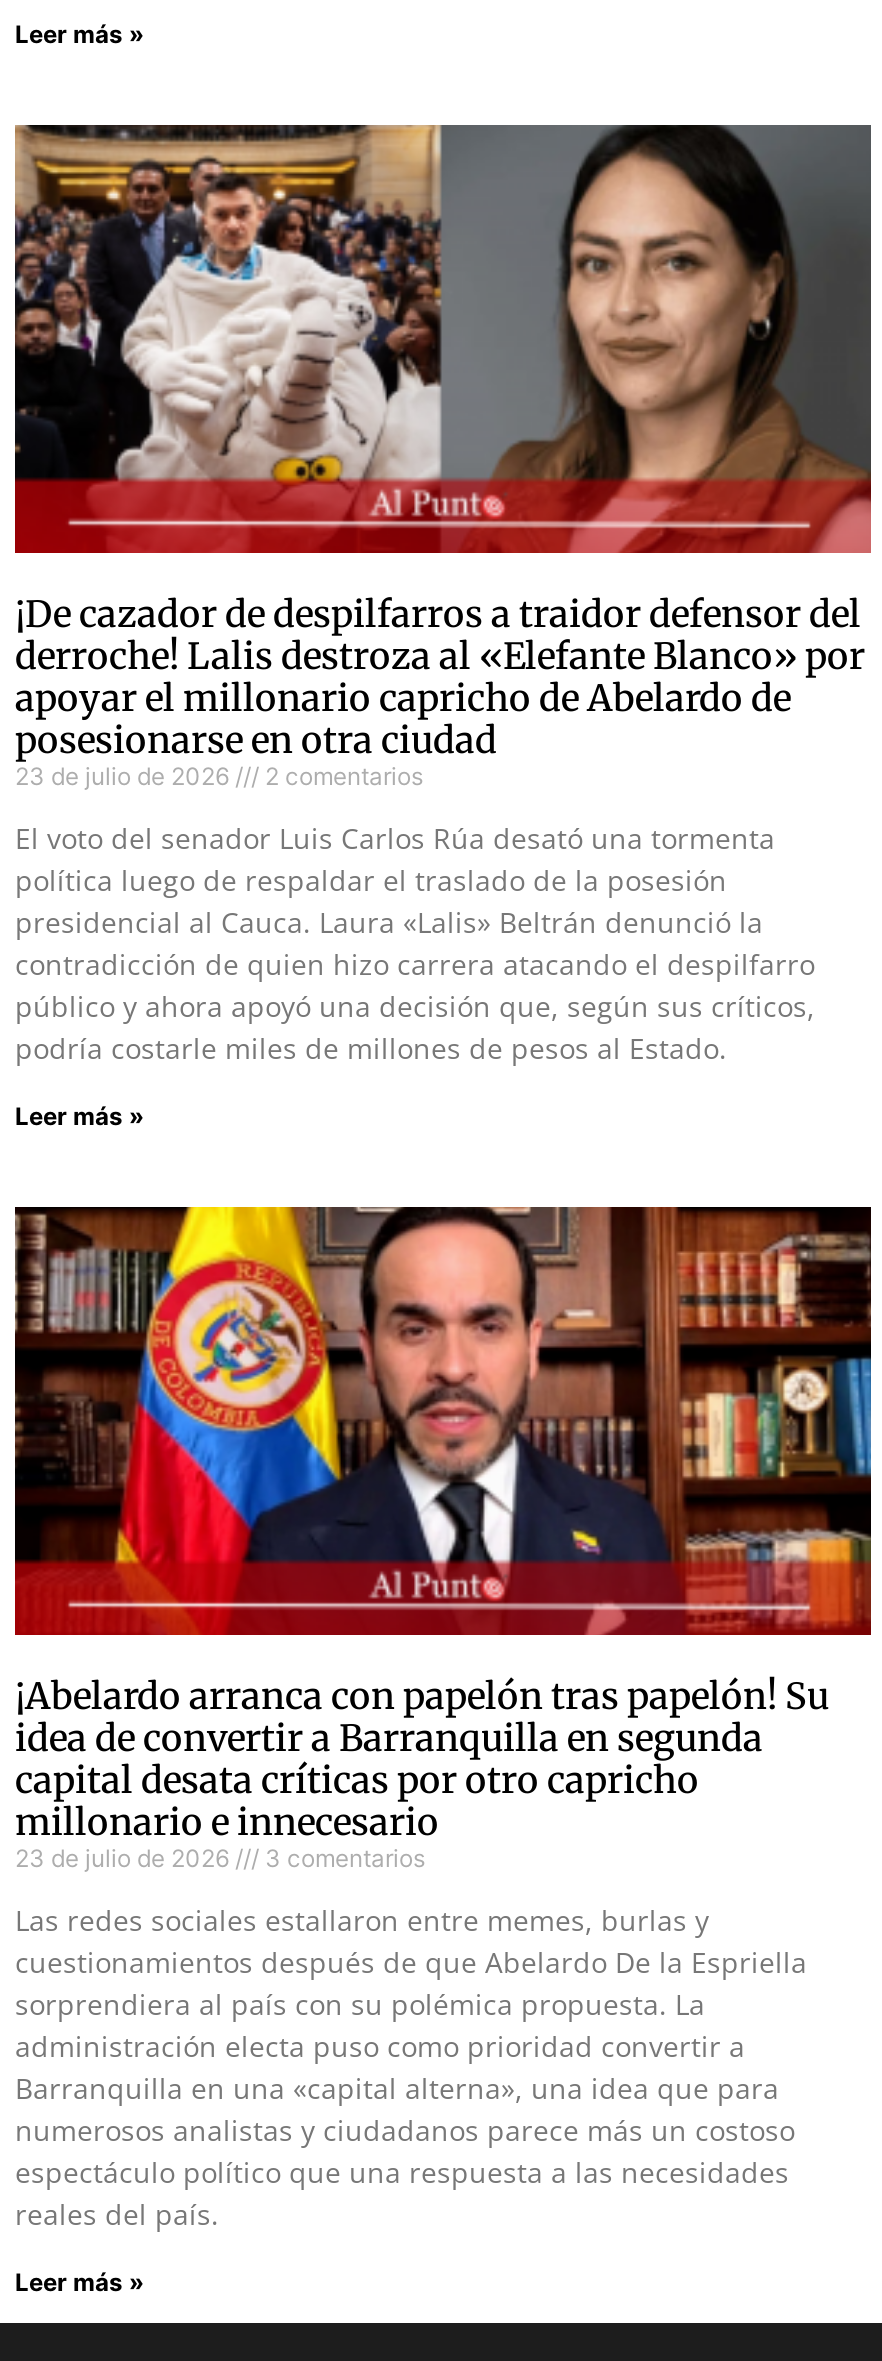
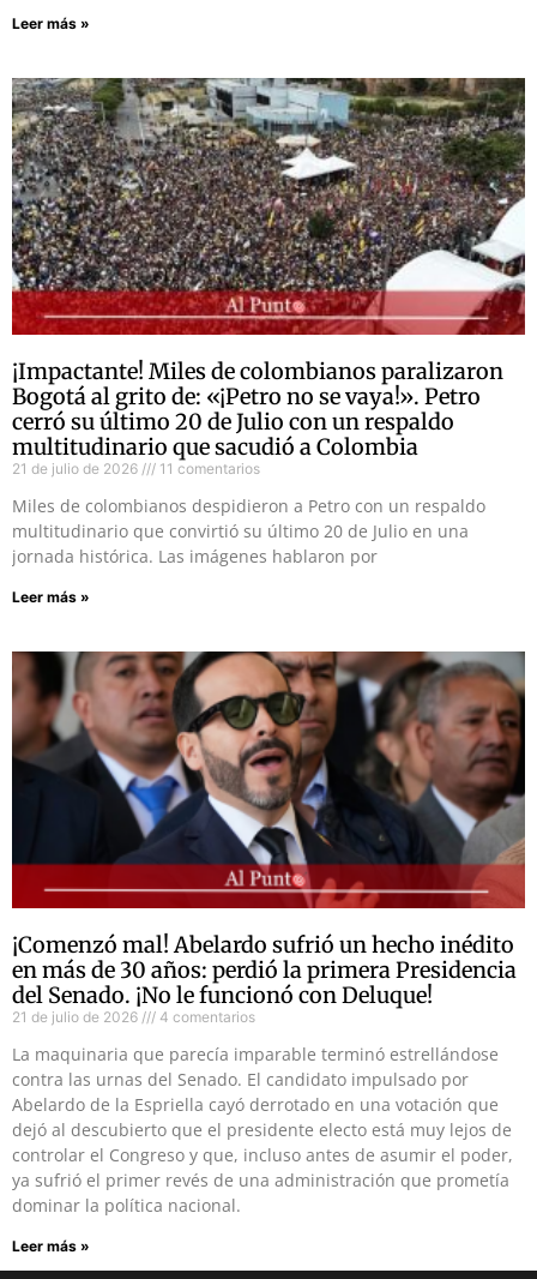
- [image]
+ [image]

- ¡De cazador de despilfarros a traidor defensor del
- derroche! Lalis destroza al «Elefante Blanco» por
- apoyar el millonario capricho de Abelardo de
- posesionarse en otra ciudad
- 23 de julio de 2026
- 2 comentarios
+ ¡Impactante! Miles de colombianos paralizaron
+ Bogotá al grito de: «¡Petro no se vaya!». Petro
+ cerró su último 20 de Julio con un respaldo
+ multitudinario que sacudió a Colombia
+ 21 de julio de 2026
+ 11 comentarios

- El voto del senador Luis Carlos Rúa desató una tormenta
- política luego de respaldar el traslado de la posesión
- presidencial al Cauca. Laura «Lalis» Beltrán denunció la
- contradicción de quien hizo carrera atacando el despilfarro
- público y ahora apoyó una decisión que, según sus críticos,
- podría costarle miles de millones de pesos al Estado.
+ Miles de colombianos despidieron a Petro con un respaldo
+ multitudinario que convirtió su último 20 de Julio en una
+ jornada histórica. Las imágenes hablaron por

- [image]
- ¡Abelardo arranca con papelón tras papelón! Su
- idea de convertir a Barranquilla en segunda
- capital desata críticas por otro capricho
- millonario e innecesario
- 23 de julio de 2026
- 3 comentarios
+ [image]
+ ¡Comenzó mal! Abelardo sufrió un hecho inédito
+ en más de 30 años: perdió la primera Presidencia
+ del Senado. ¡No le funcionó con Deluque!
+ 21 de julio de 2026
+ 4 comentarios

- Las redes sociales estallaron entre memes, burlas y
- cuestionamientos después de que Abelardo De la Espriella
- sorprendiera al país con su polémica propuesta. La
- administración electa puso como prioridad convertir a
- Barranquilla en una «capital alterna», una idea que para
- numerosos analistas y ciudadanos parece más un costoso
- espectáculo político que una respuesta a las necesidades
- reales del país.
+ La maquinaria que parecía imparable terminó estrellándose
+ contra las urnas del Senado. El candidato impulsado por
+ Abelardo de la Espriella cayó derrotado en una votación que
+ dejó al descubierto que el presidente electo está muy lejos de
+ controlar el Congreso y que, incluso antes de asumir el poder,
+ ya sufrió el primer revés de una administración que prometía
+ dominar la política nacional.
